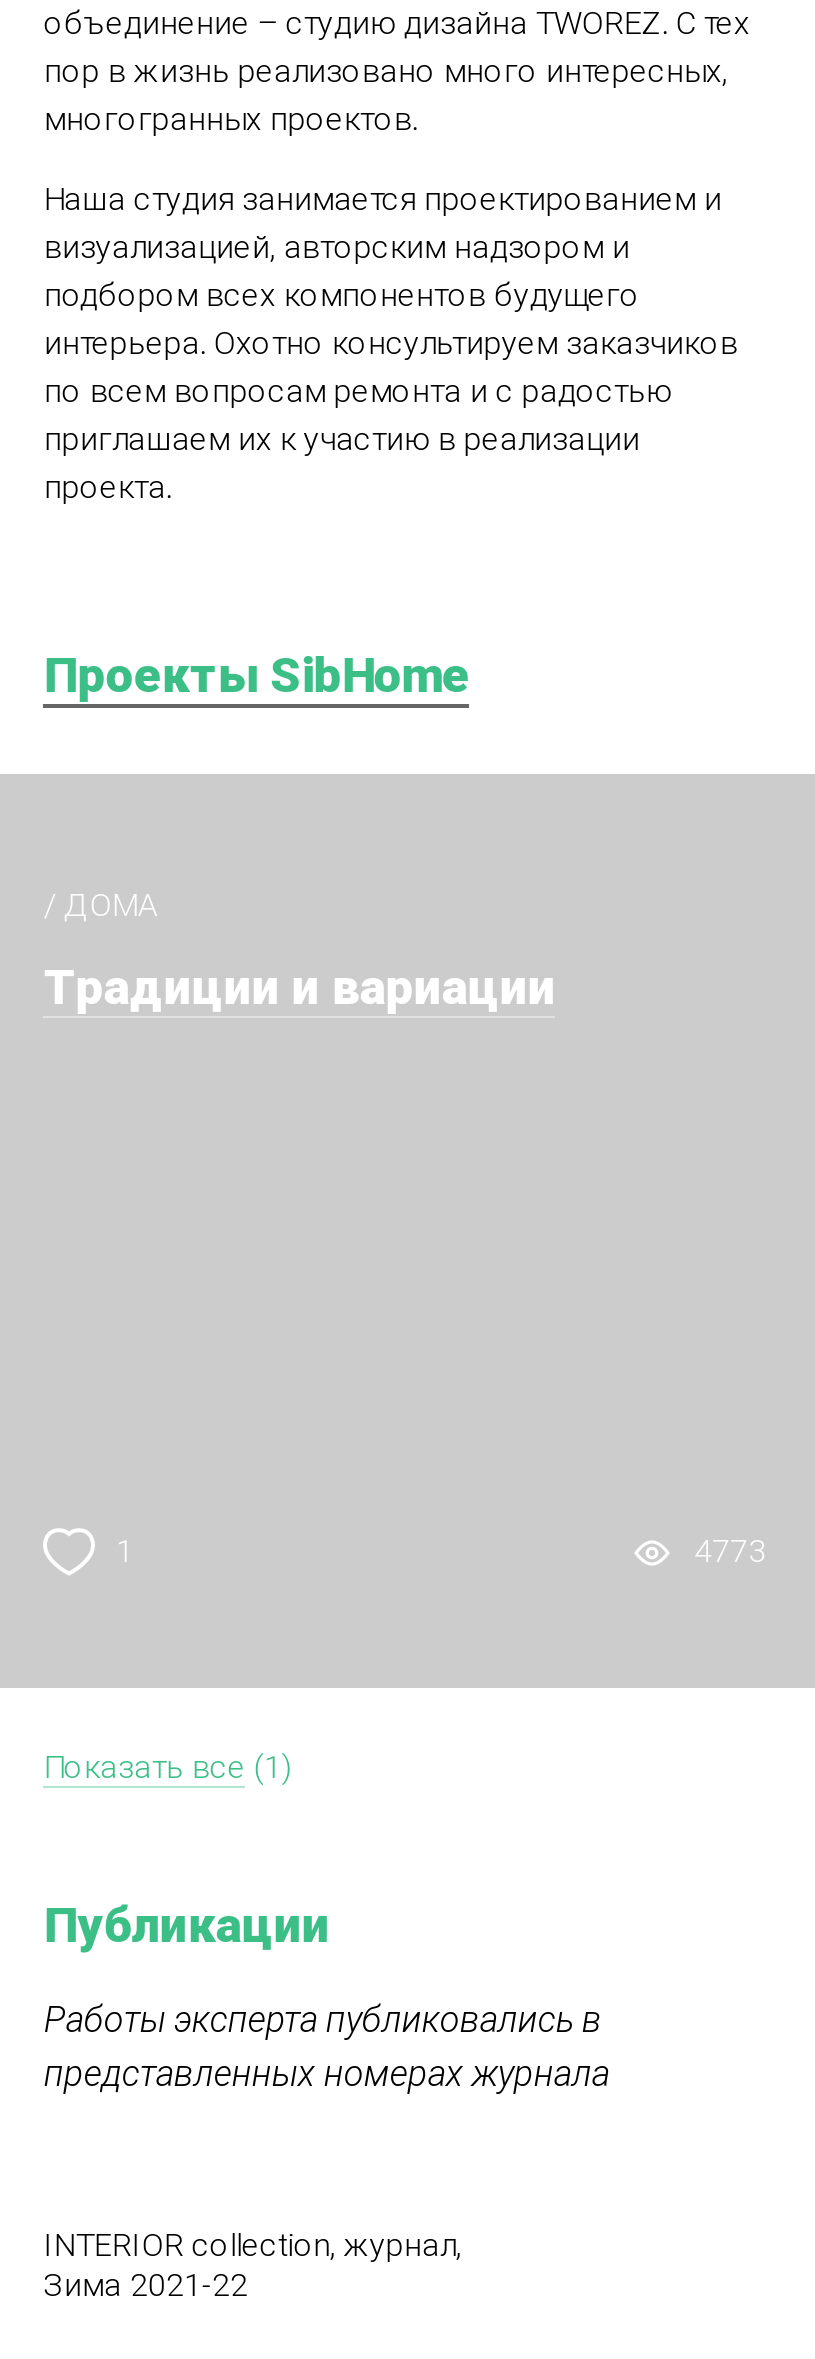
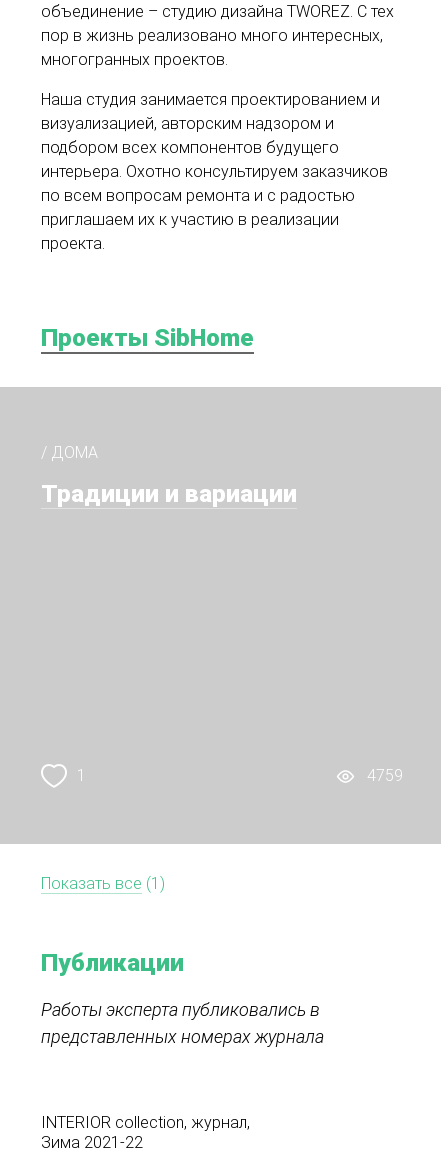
- 4773
+ 4759
